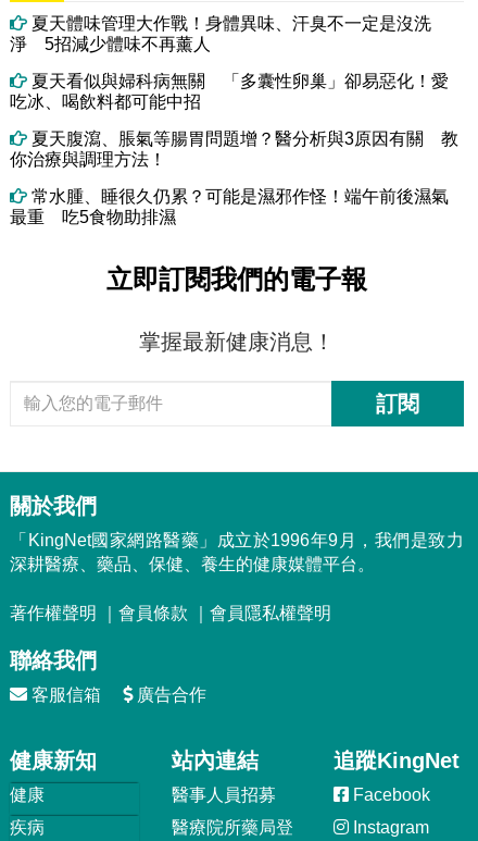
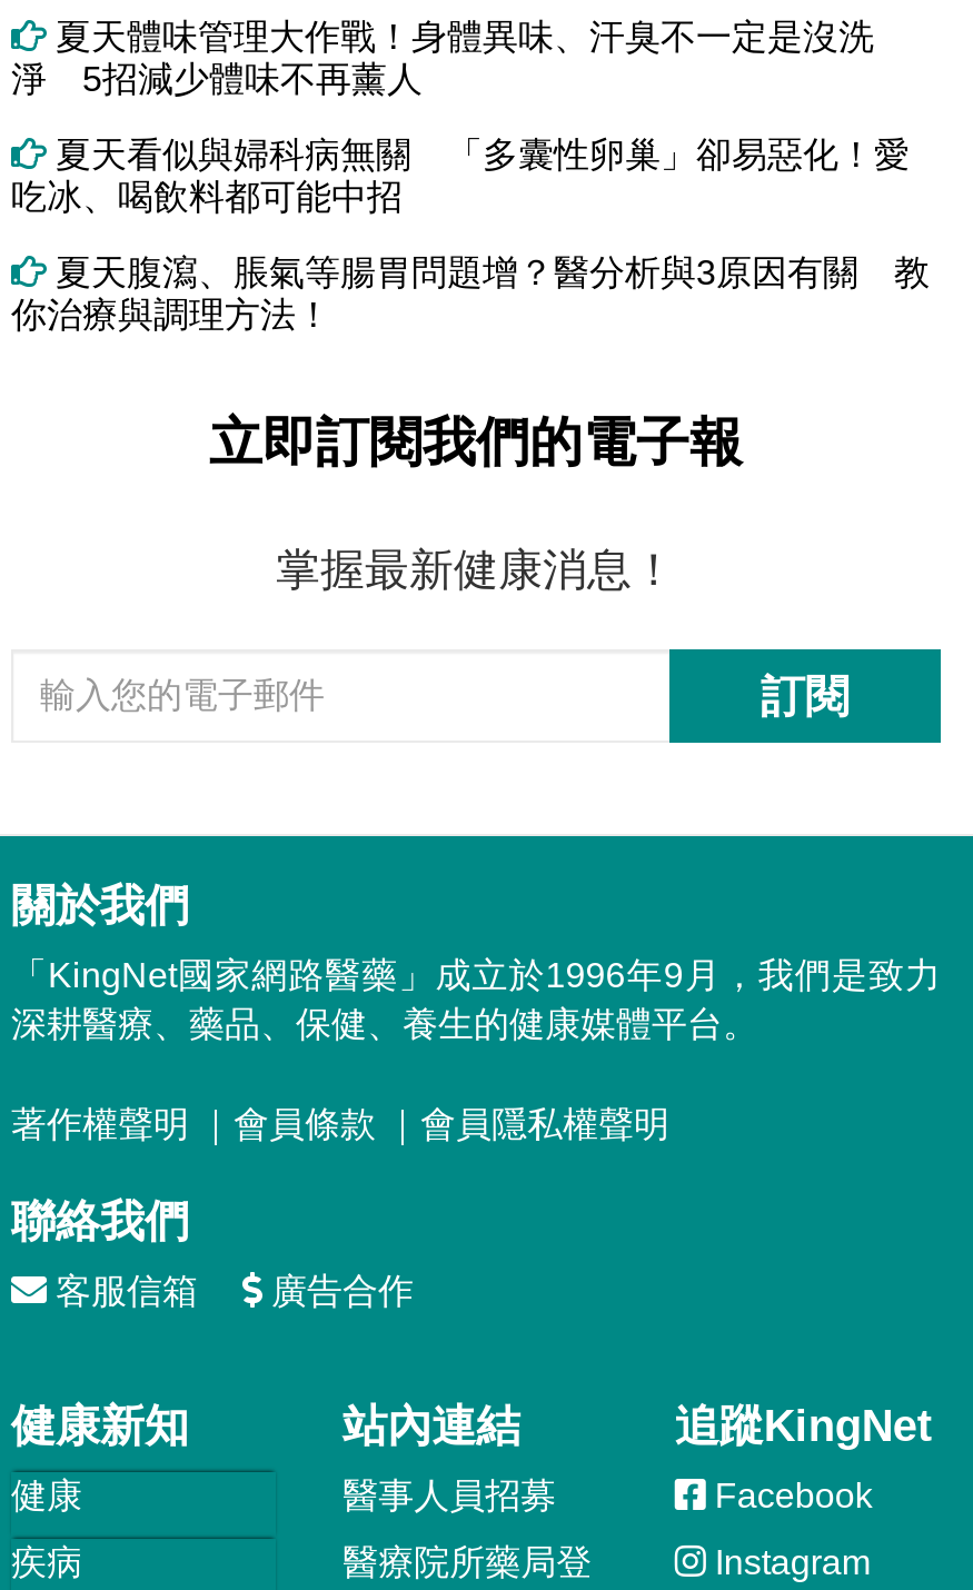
- 常水腫、睡很久仍累？可能是濕邪作怪！端午前後濕氣
- 最重 吃5食物助排濕
